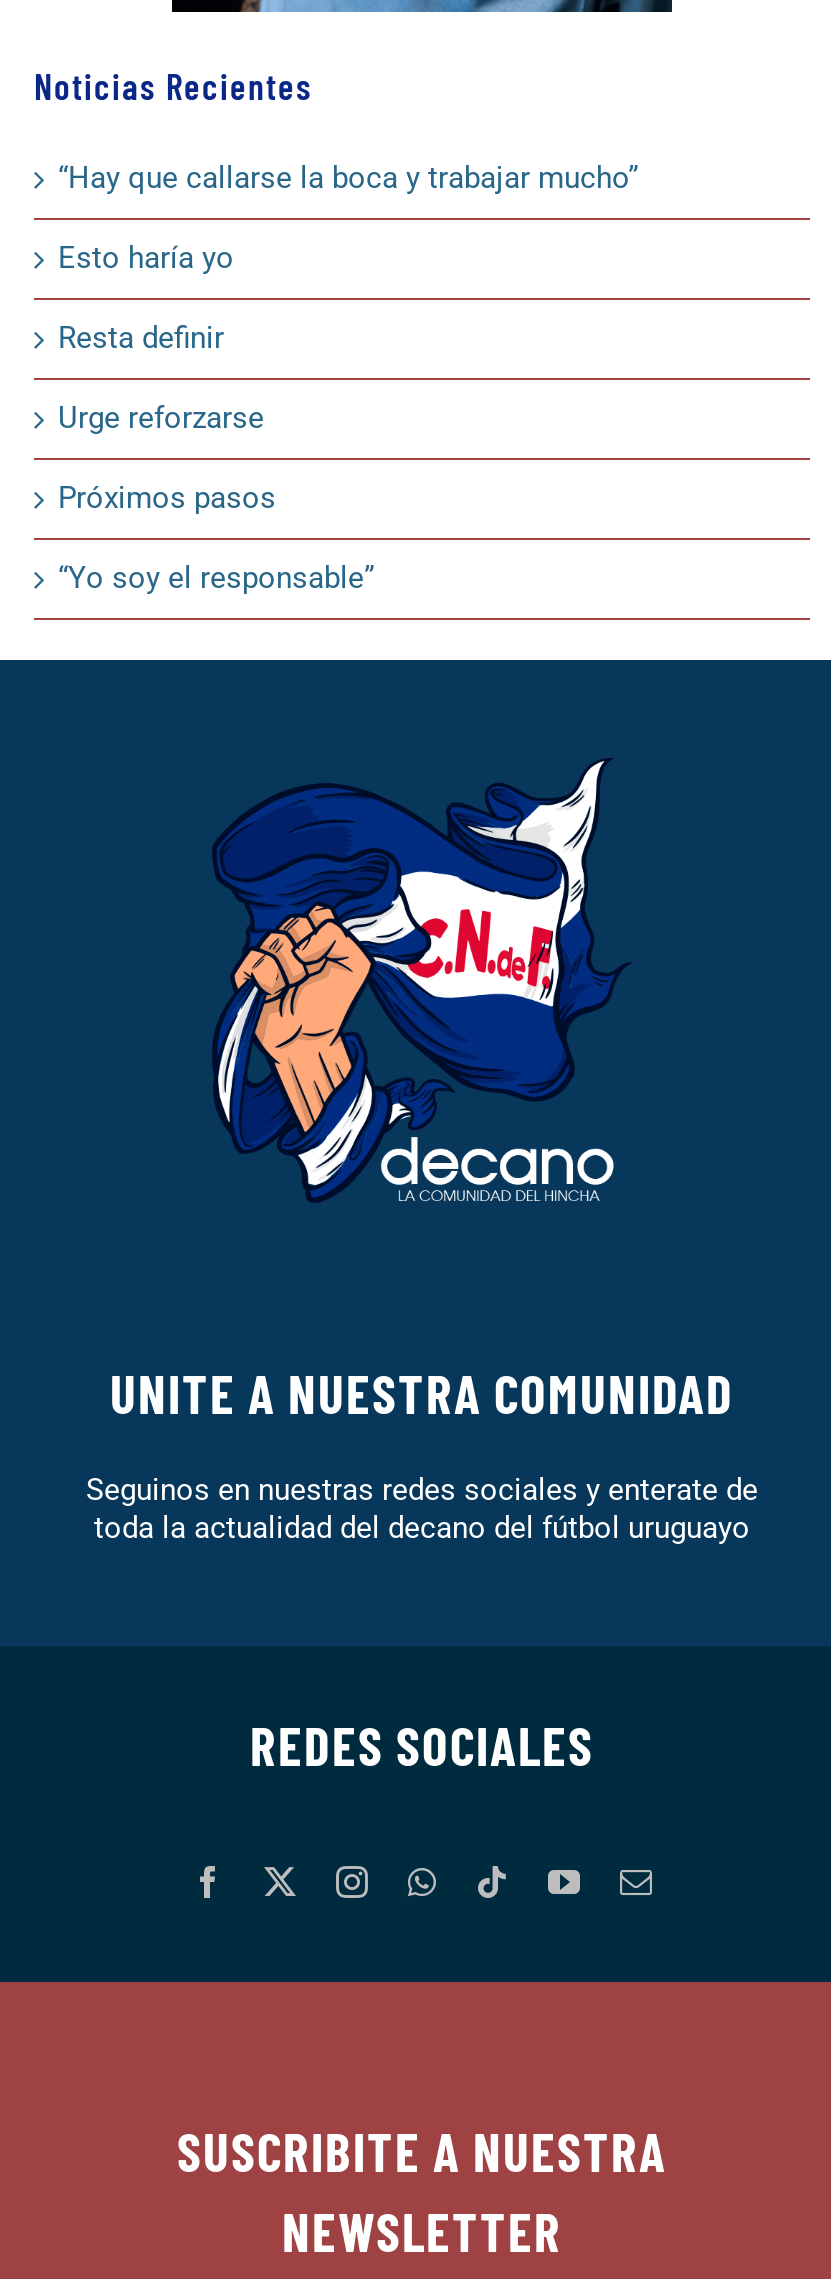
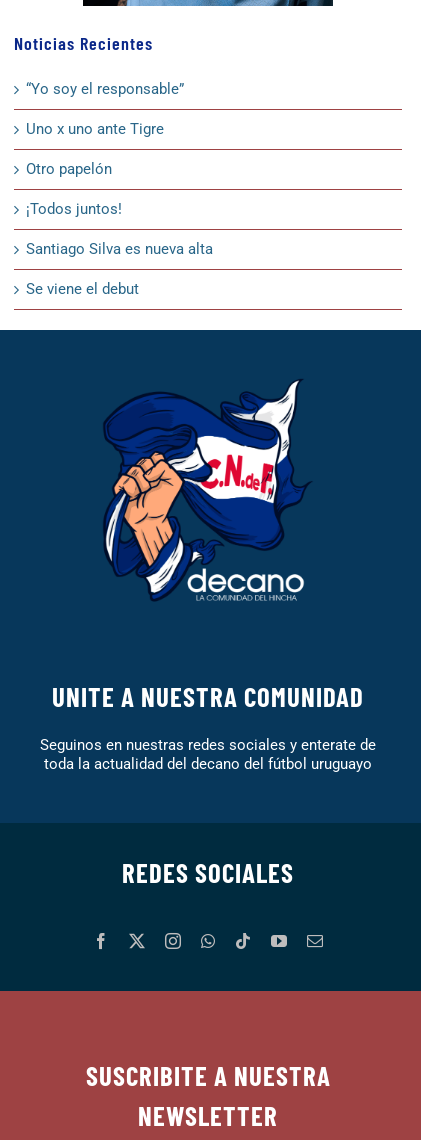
- “Hay que callarse la boca y trabajar mucho”
- Esto haría yo
- Resta definir
- Urge reforzarse
- Próximos pasos

moved up: “Yo soy el responsable”

+ Uno x uno ante Tigre
+ Otro papelón
+ ¡Todos juntos!
+ Santiago Silva es nueva alta
+ Se viene el debut
